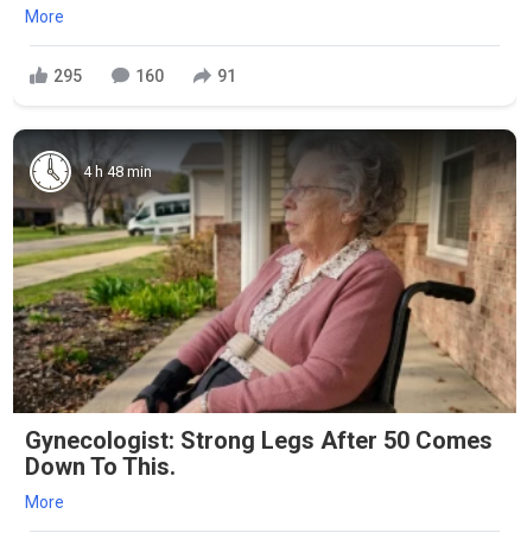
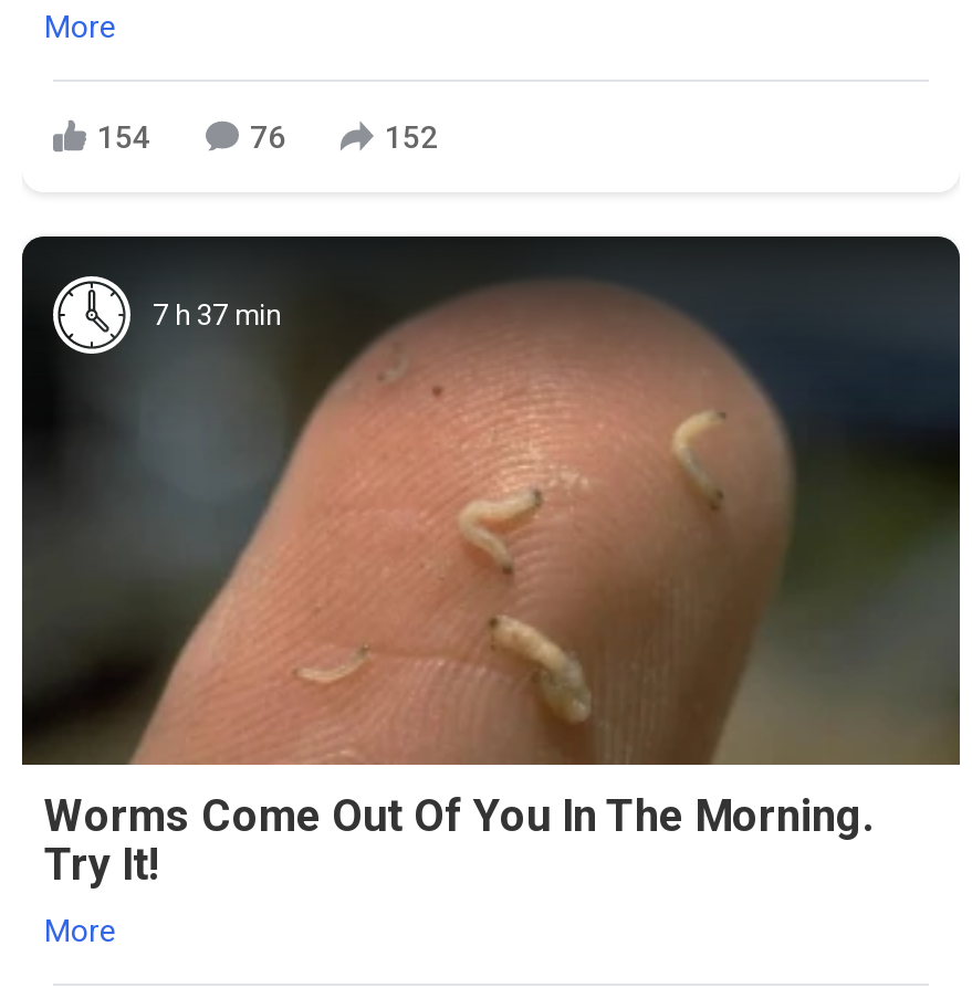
- 295
- 160
- 91
+ 154
+ 76
+ 152

- [image]
- 4 h 48 min
+ [image]
+ 7 h 37 min

- Gynecologist: Strong Legs After 50 Comes
- Down To This.
+ Worms Come Out Of You In The Morning.
+ Try It!
